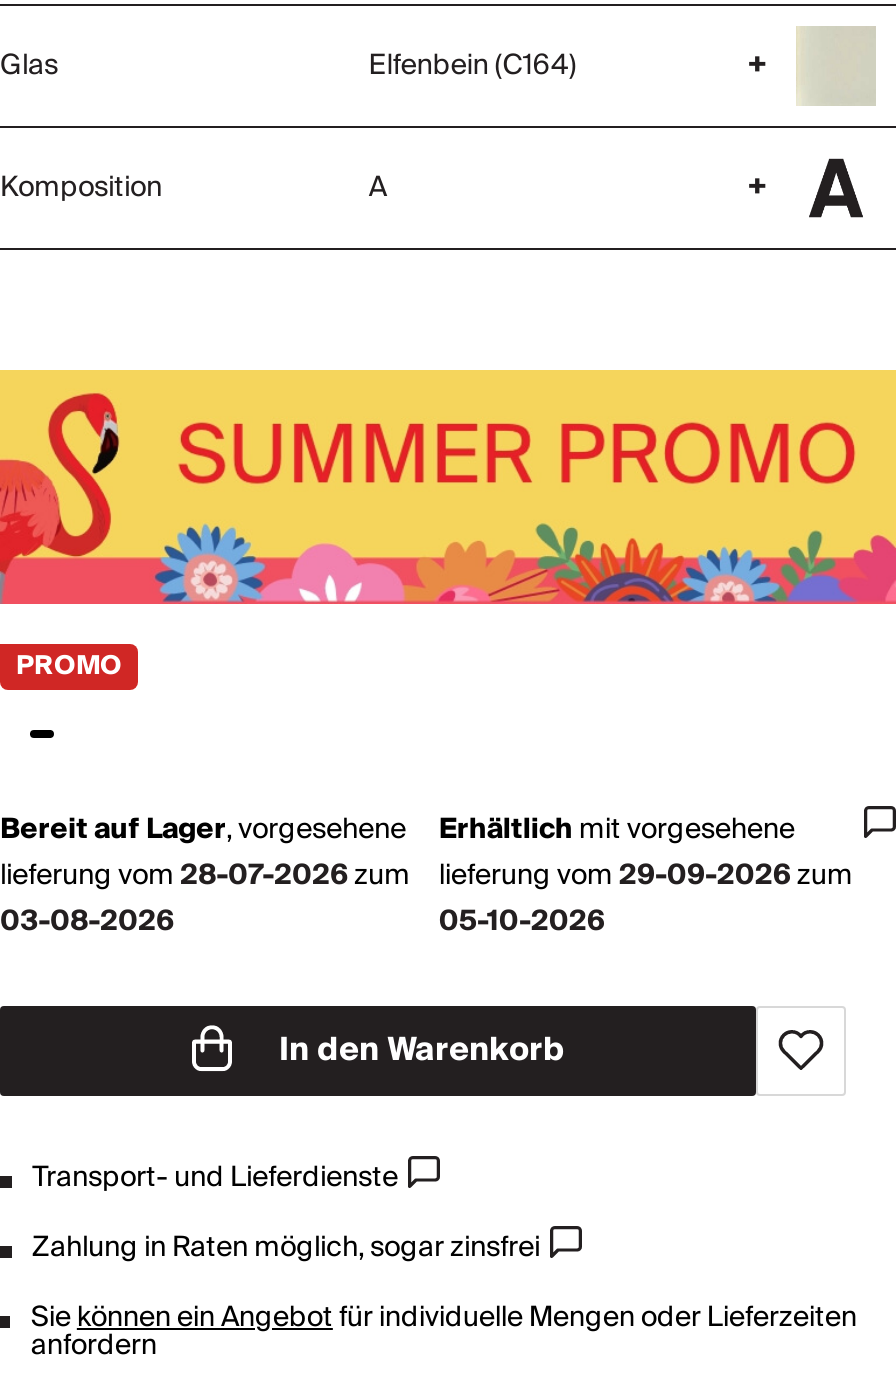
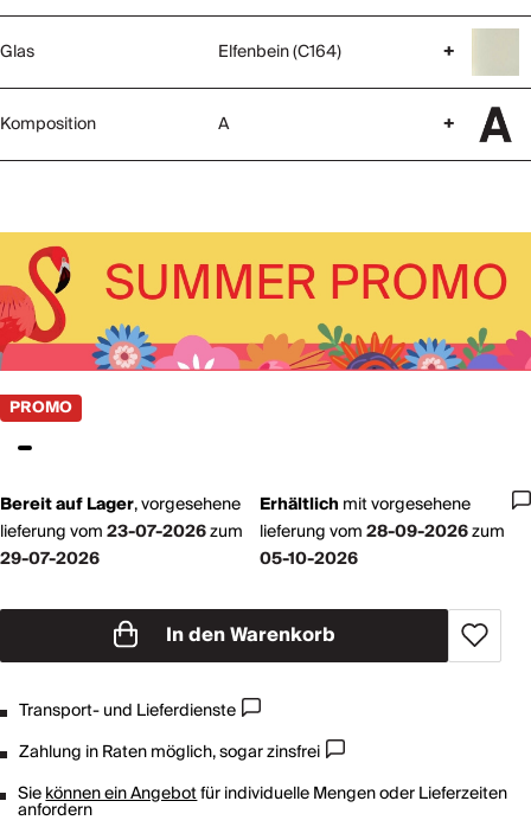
- lieferung vom 28-07-2026zum
+ lieferung vom 23-07-2026zum

- lieferung vom 29-09-2026zum
+ lieferung vom 28-09-2026zum

- 03-08-2026
+ 29-07-2026
